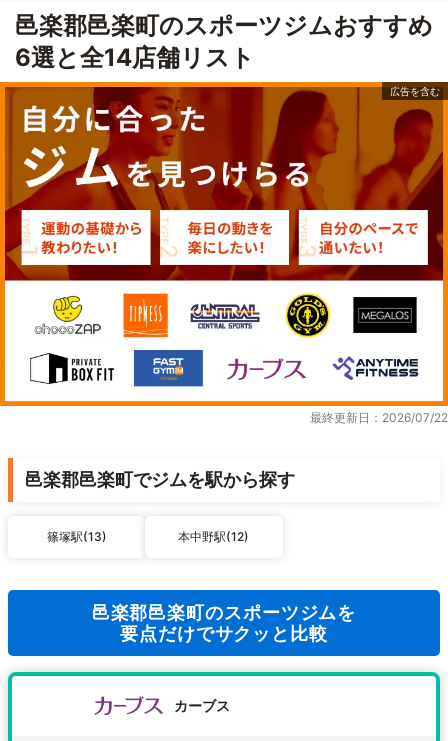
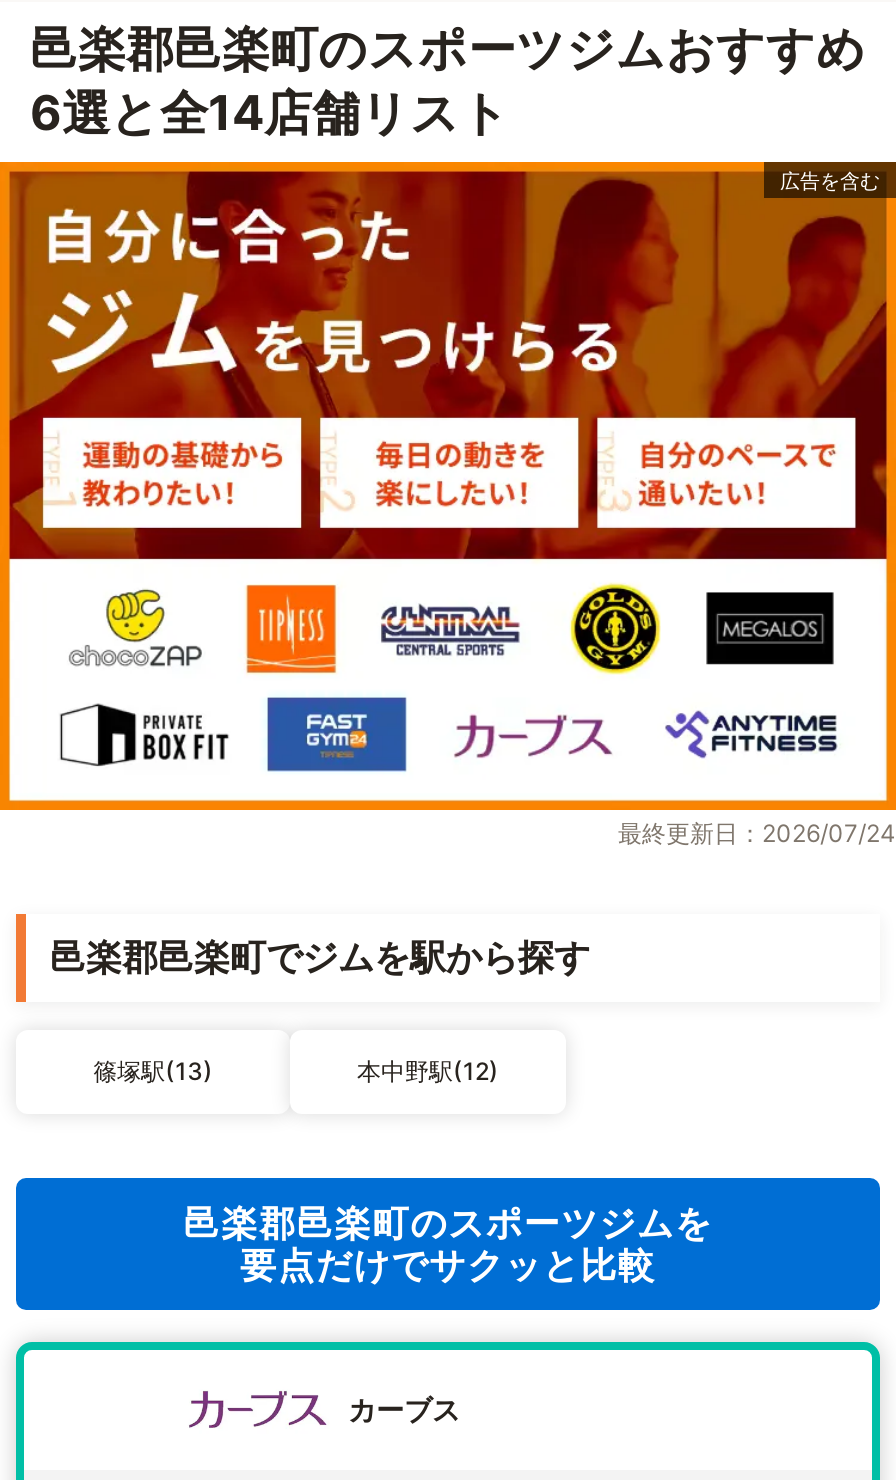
- 最終更新日：2026/07/22
+ 最終更新日：2026/07/24
